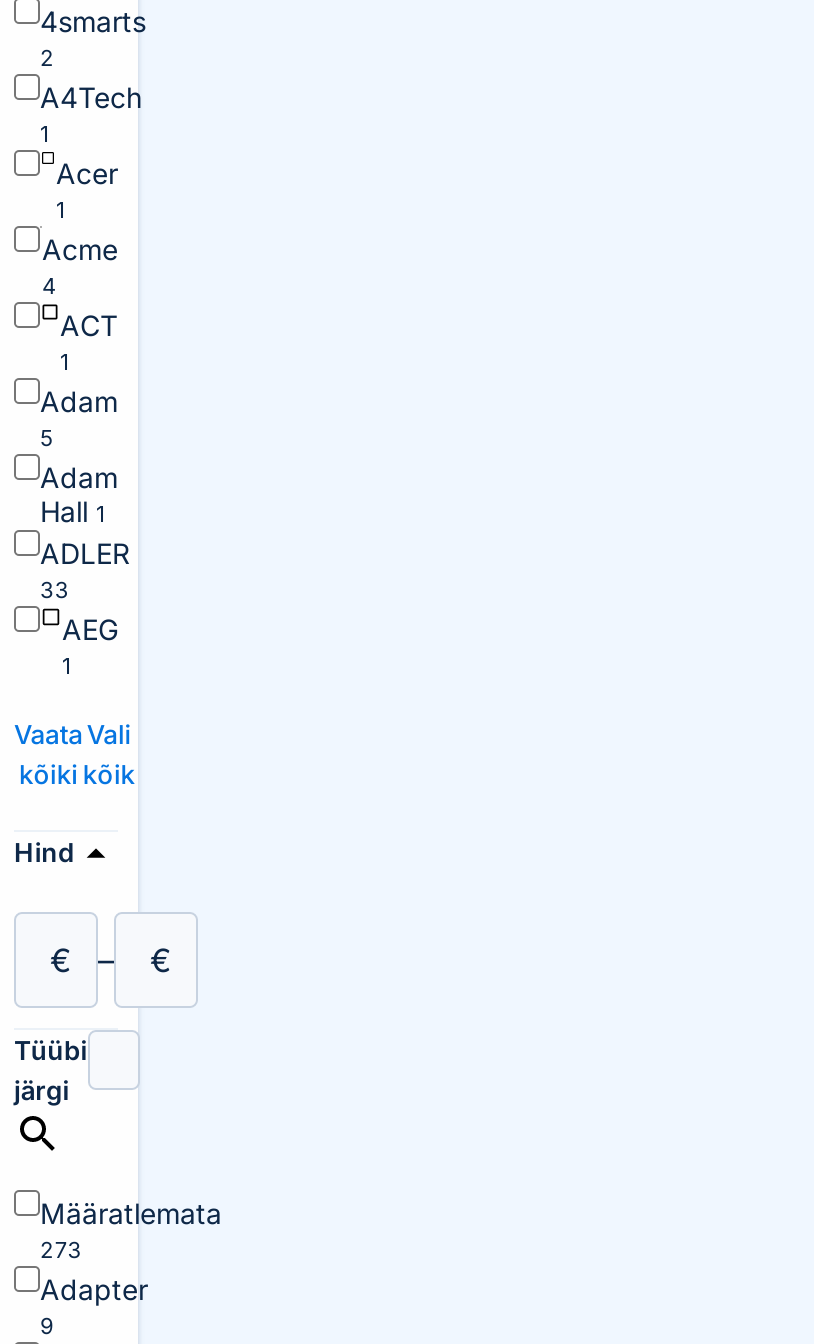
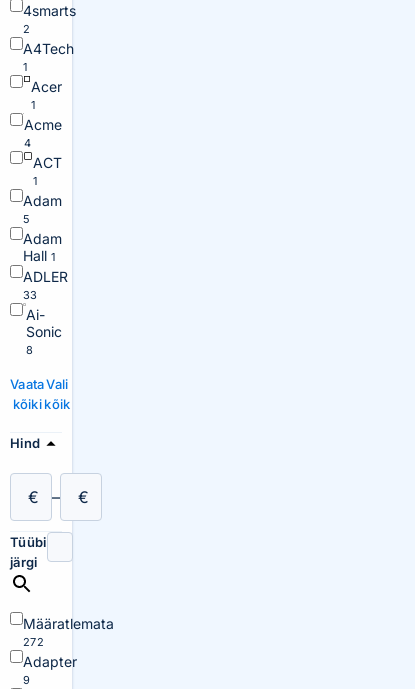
- AEG
- 1
+ Ai-
+ Sonic
+ 8

- 273
+ 272
